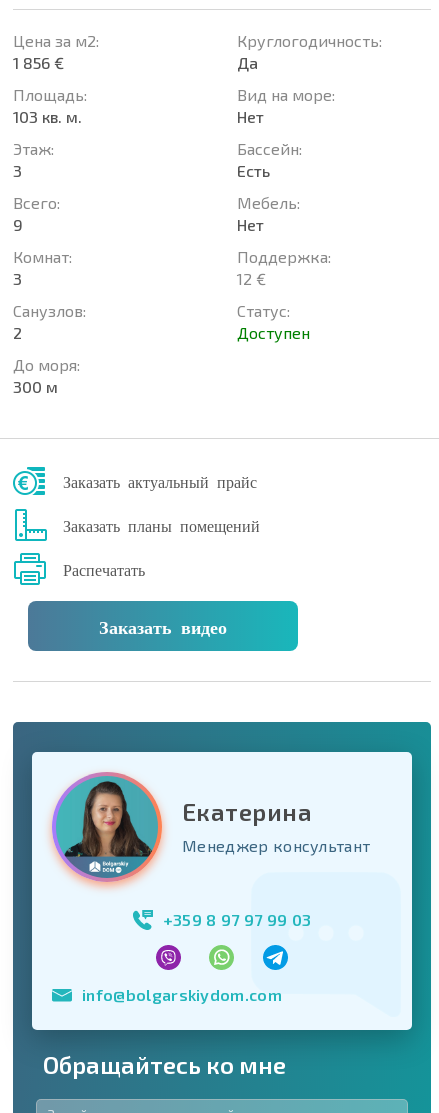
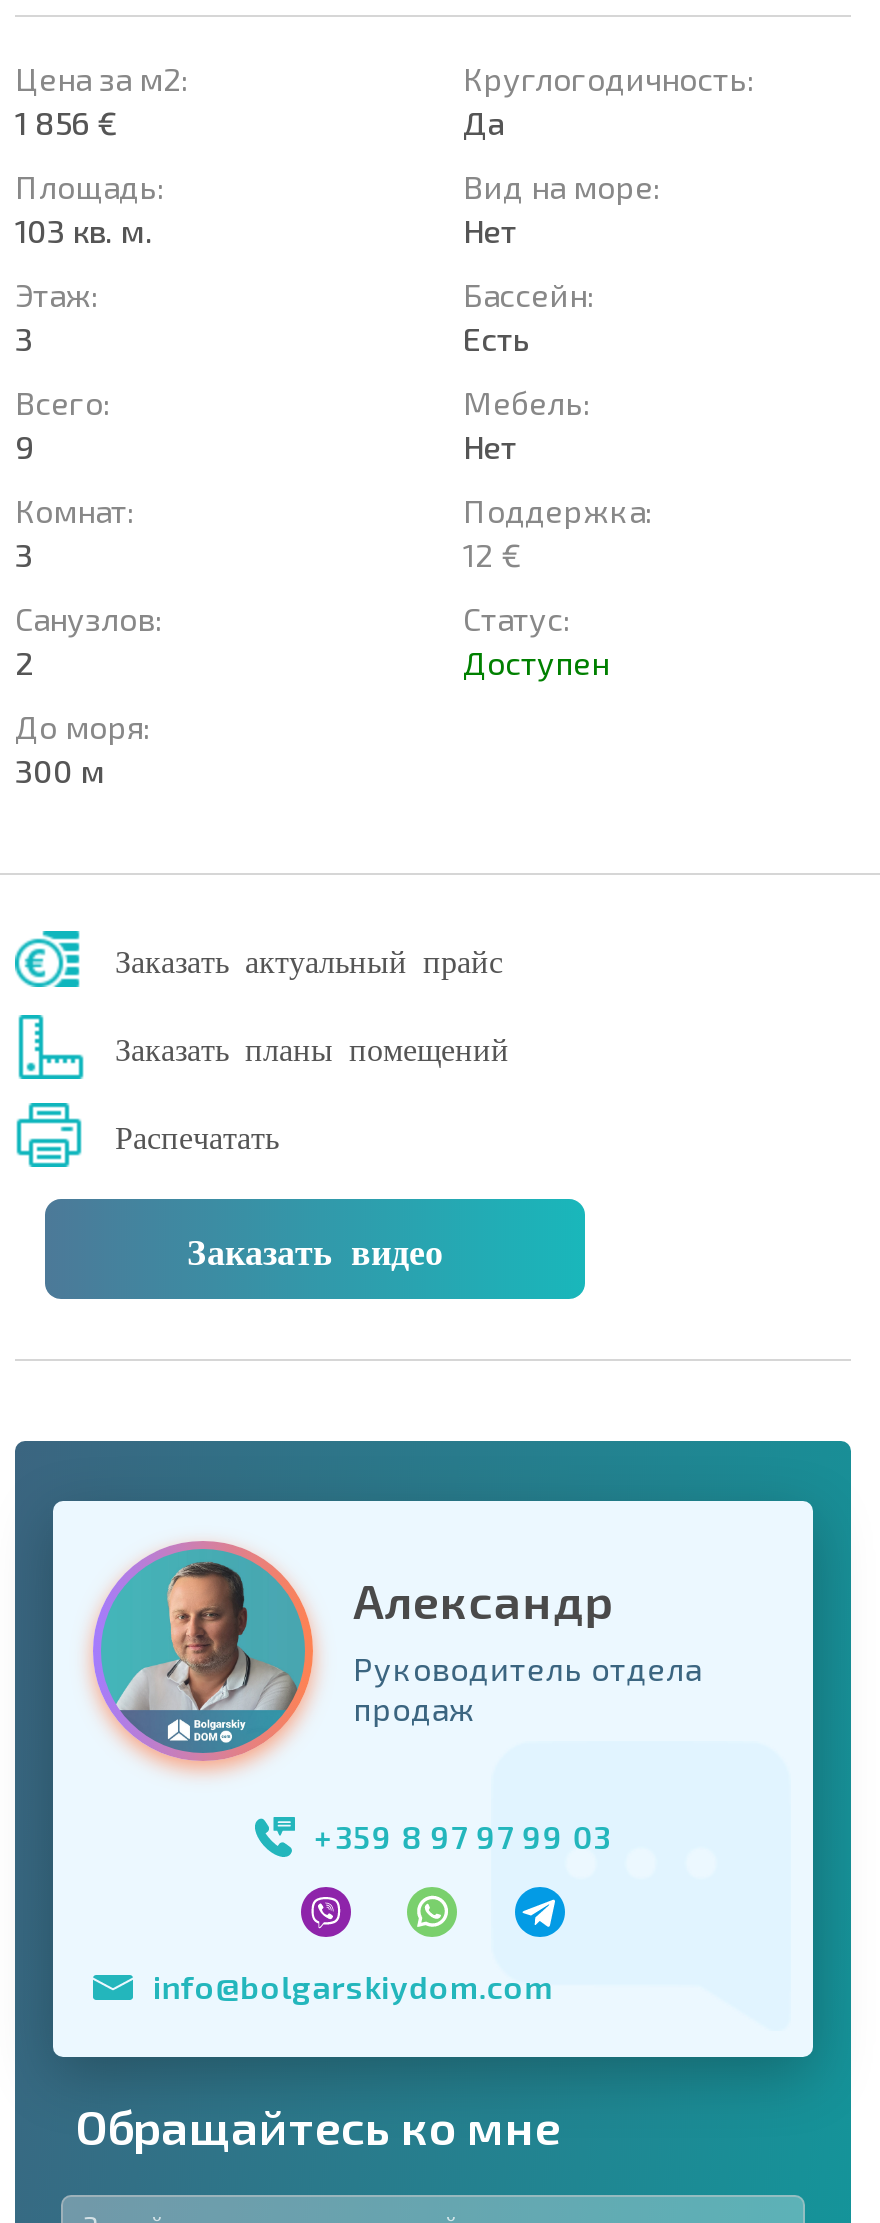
- [image]
- Екатерина
- Менеджер консультант
+ [image]
+ Александр
+ Руководитель отдела
+ продаж
